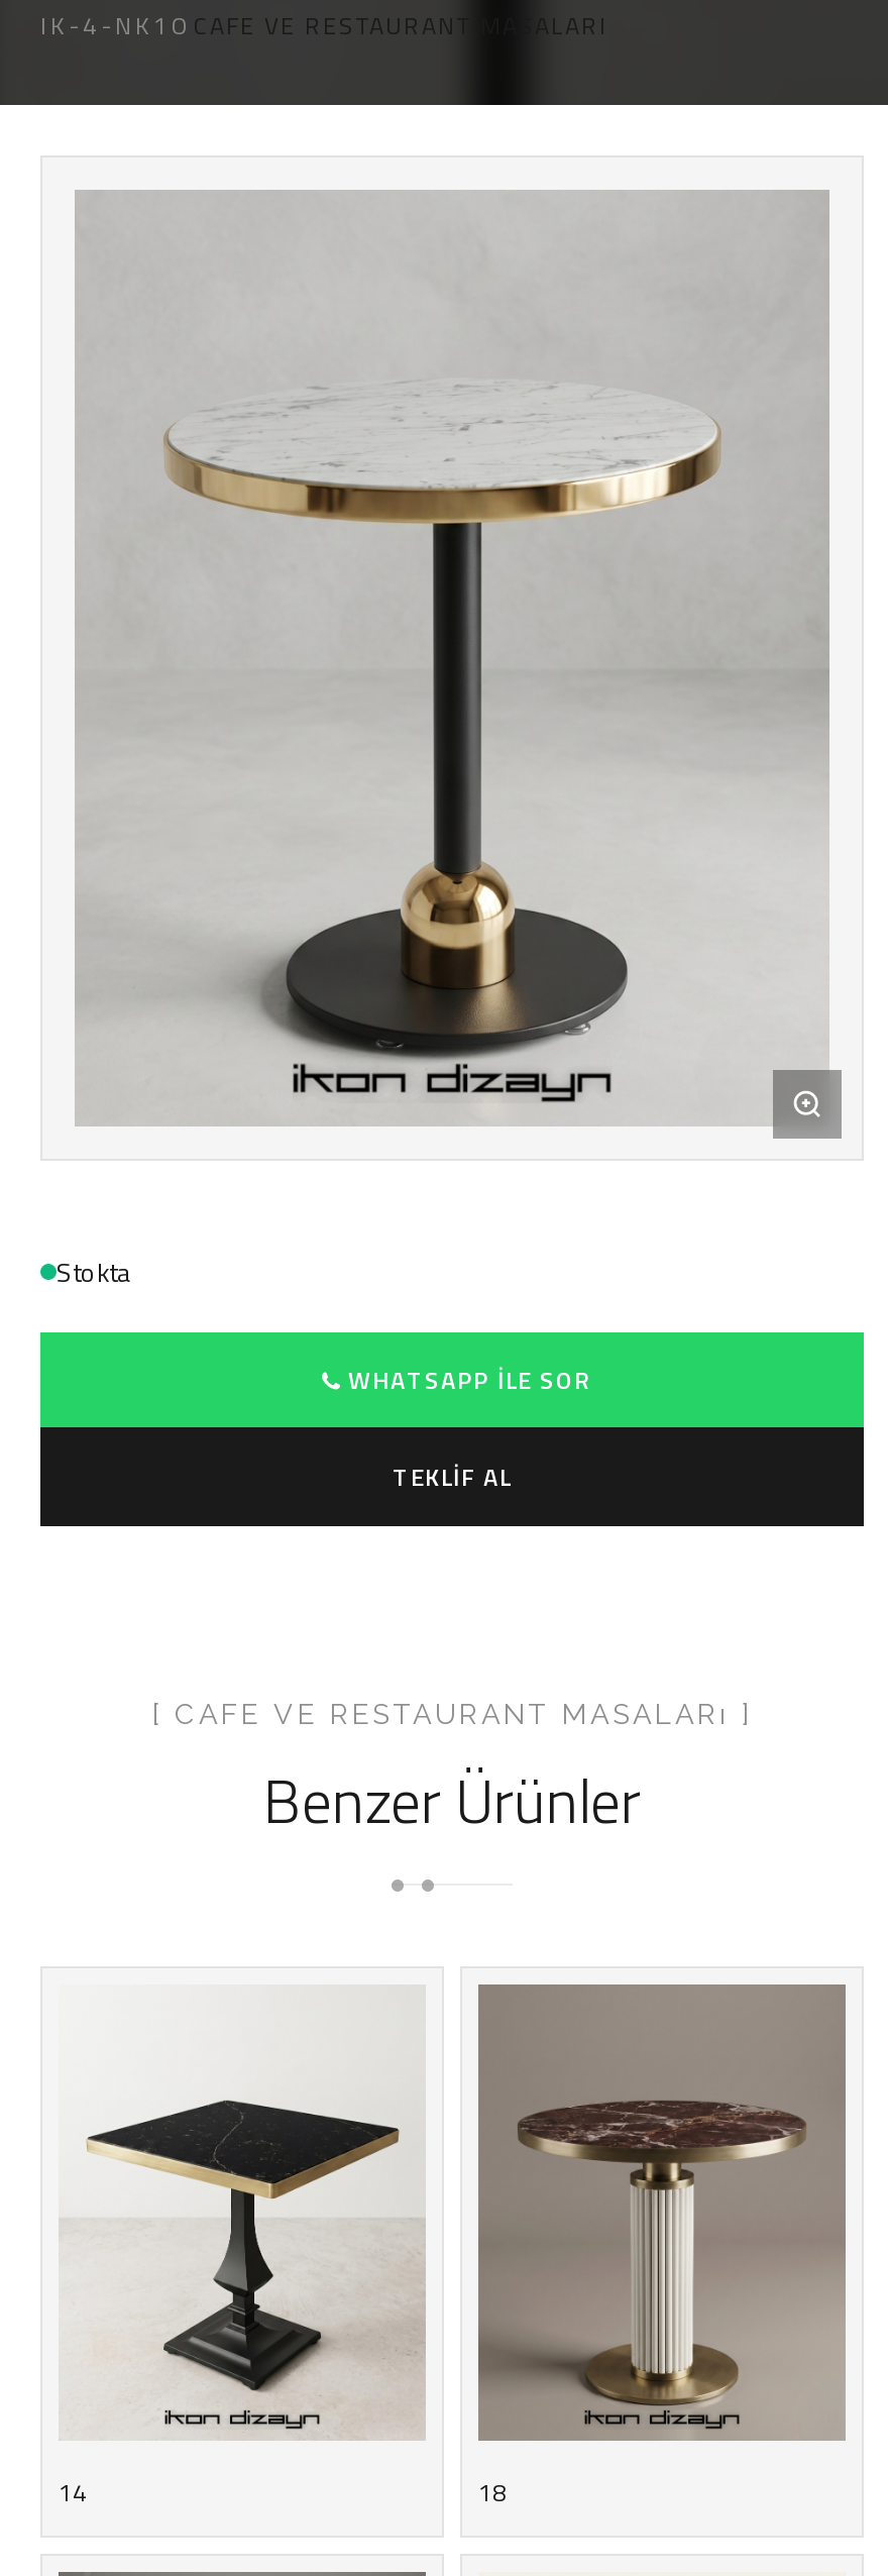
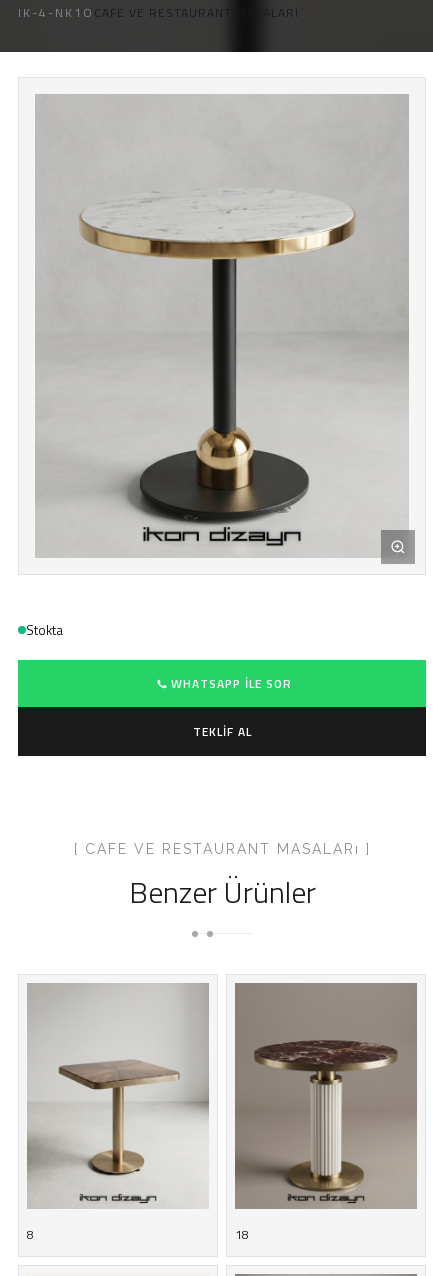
- [image]
- 14
+ [image]
+ 8
